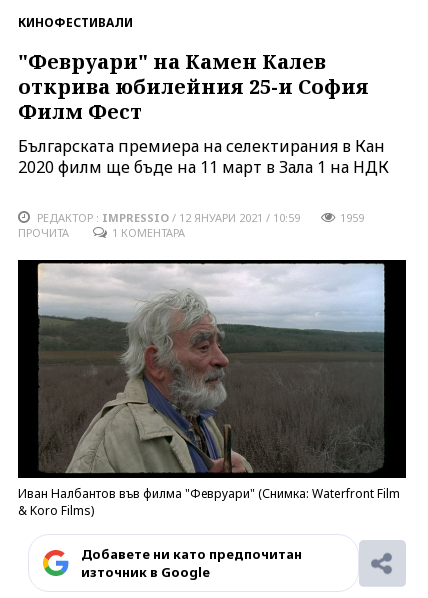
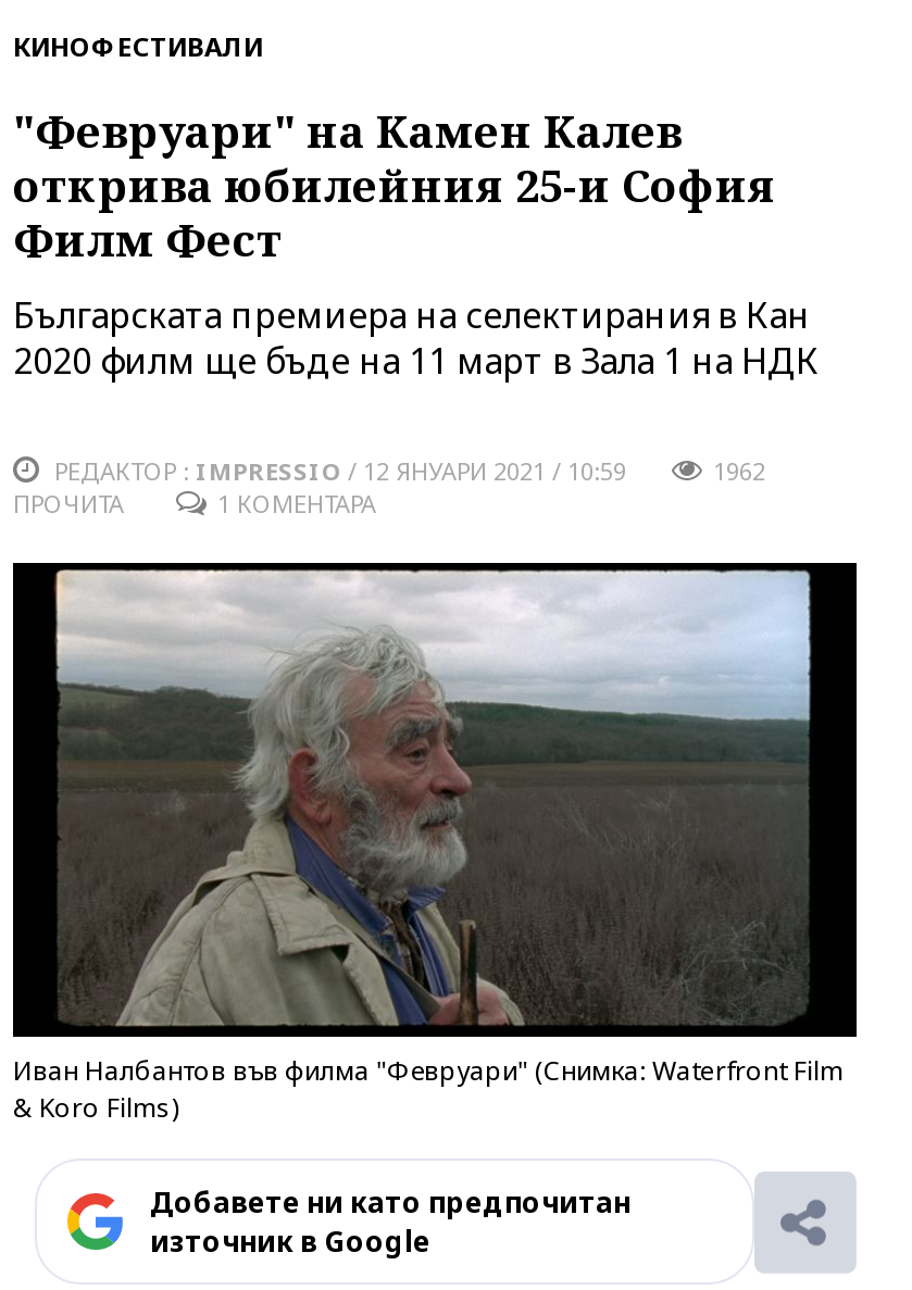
- 1959
+ 1962
